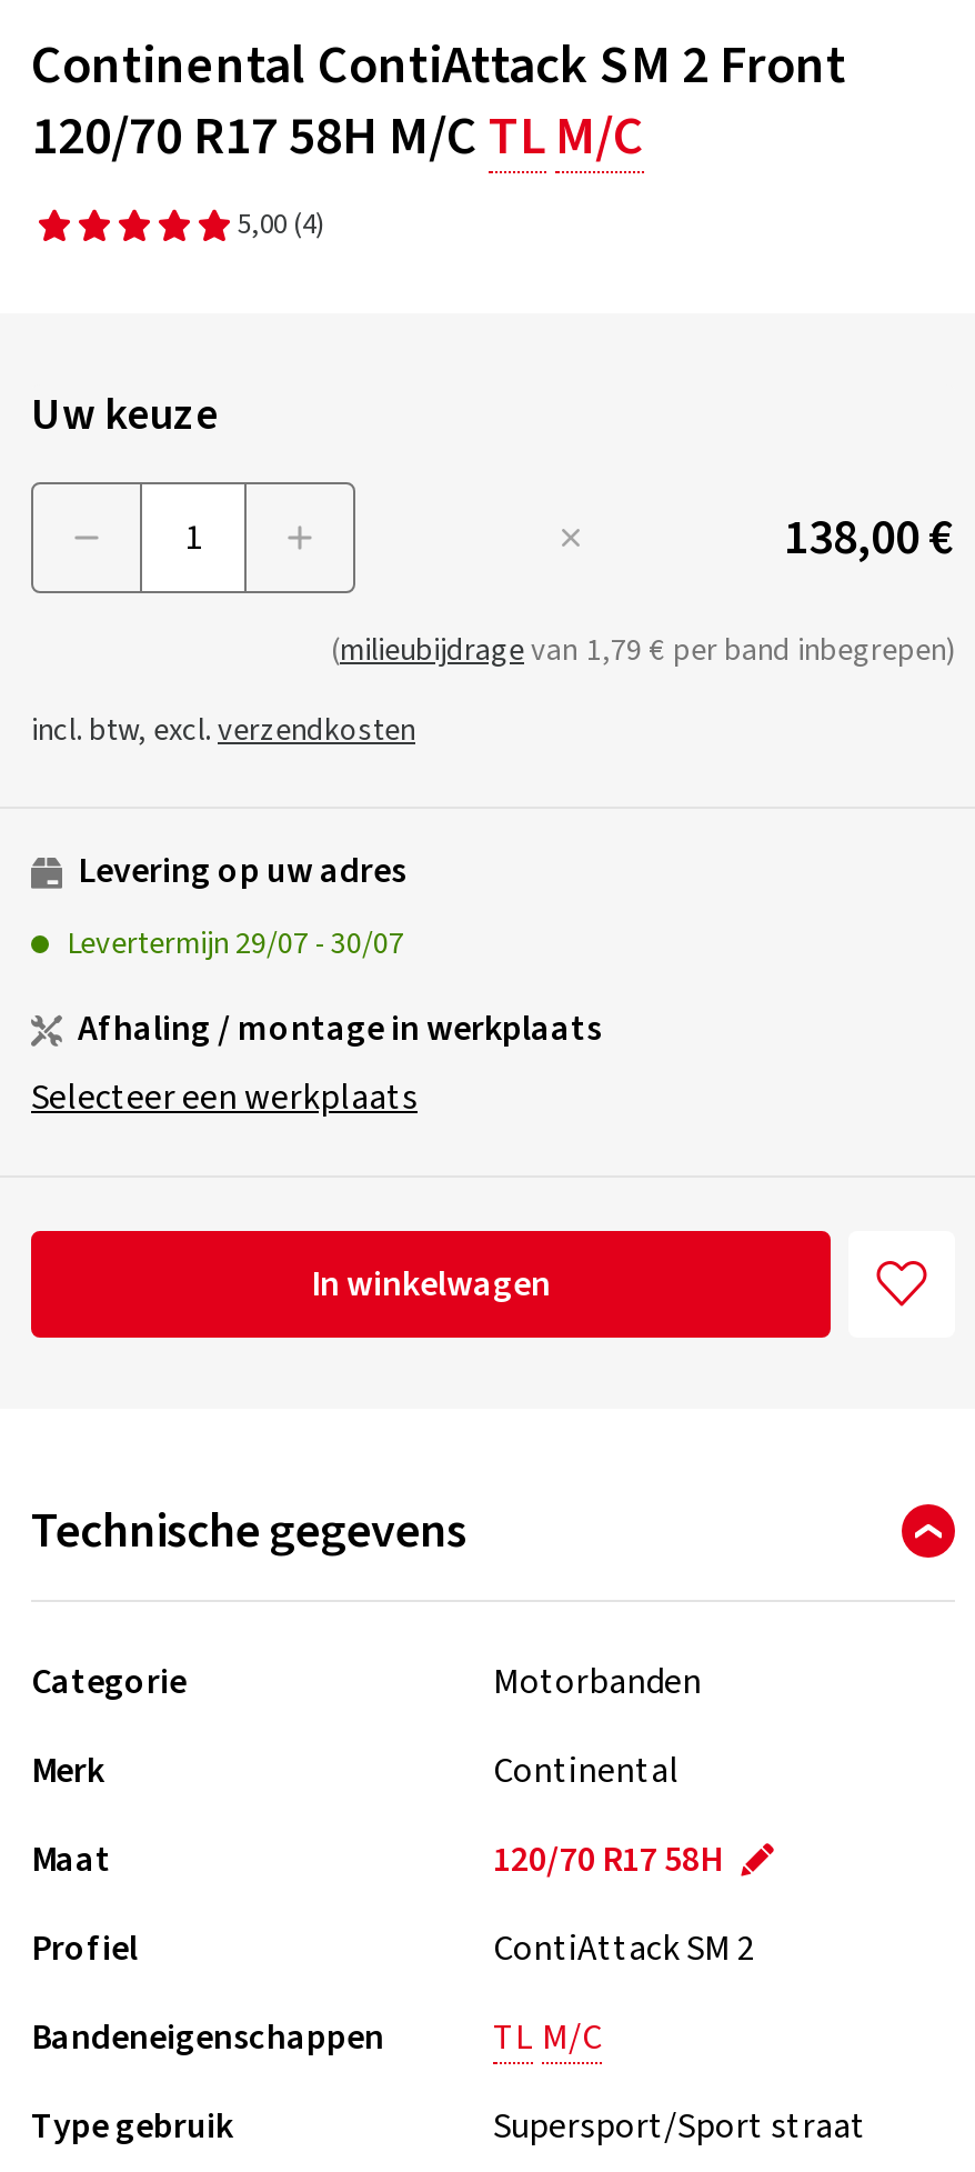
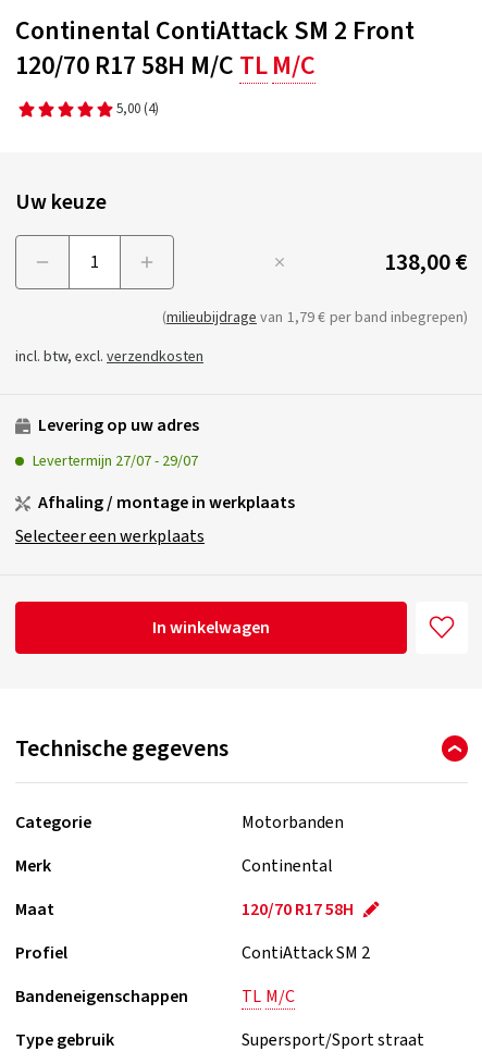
- Levertermijn 29/07 - 30/07
+ Levertermijn 27/07 - 29/07
